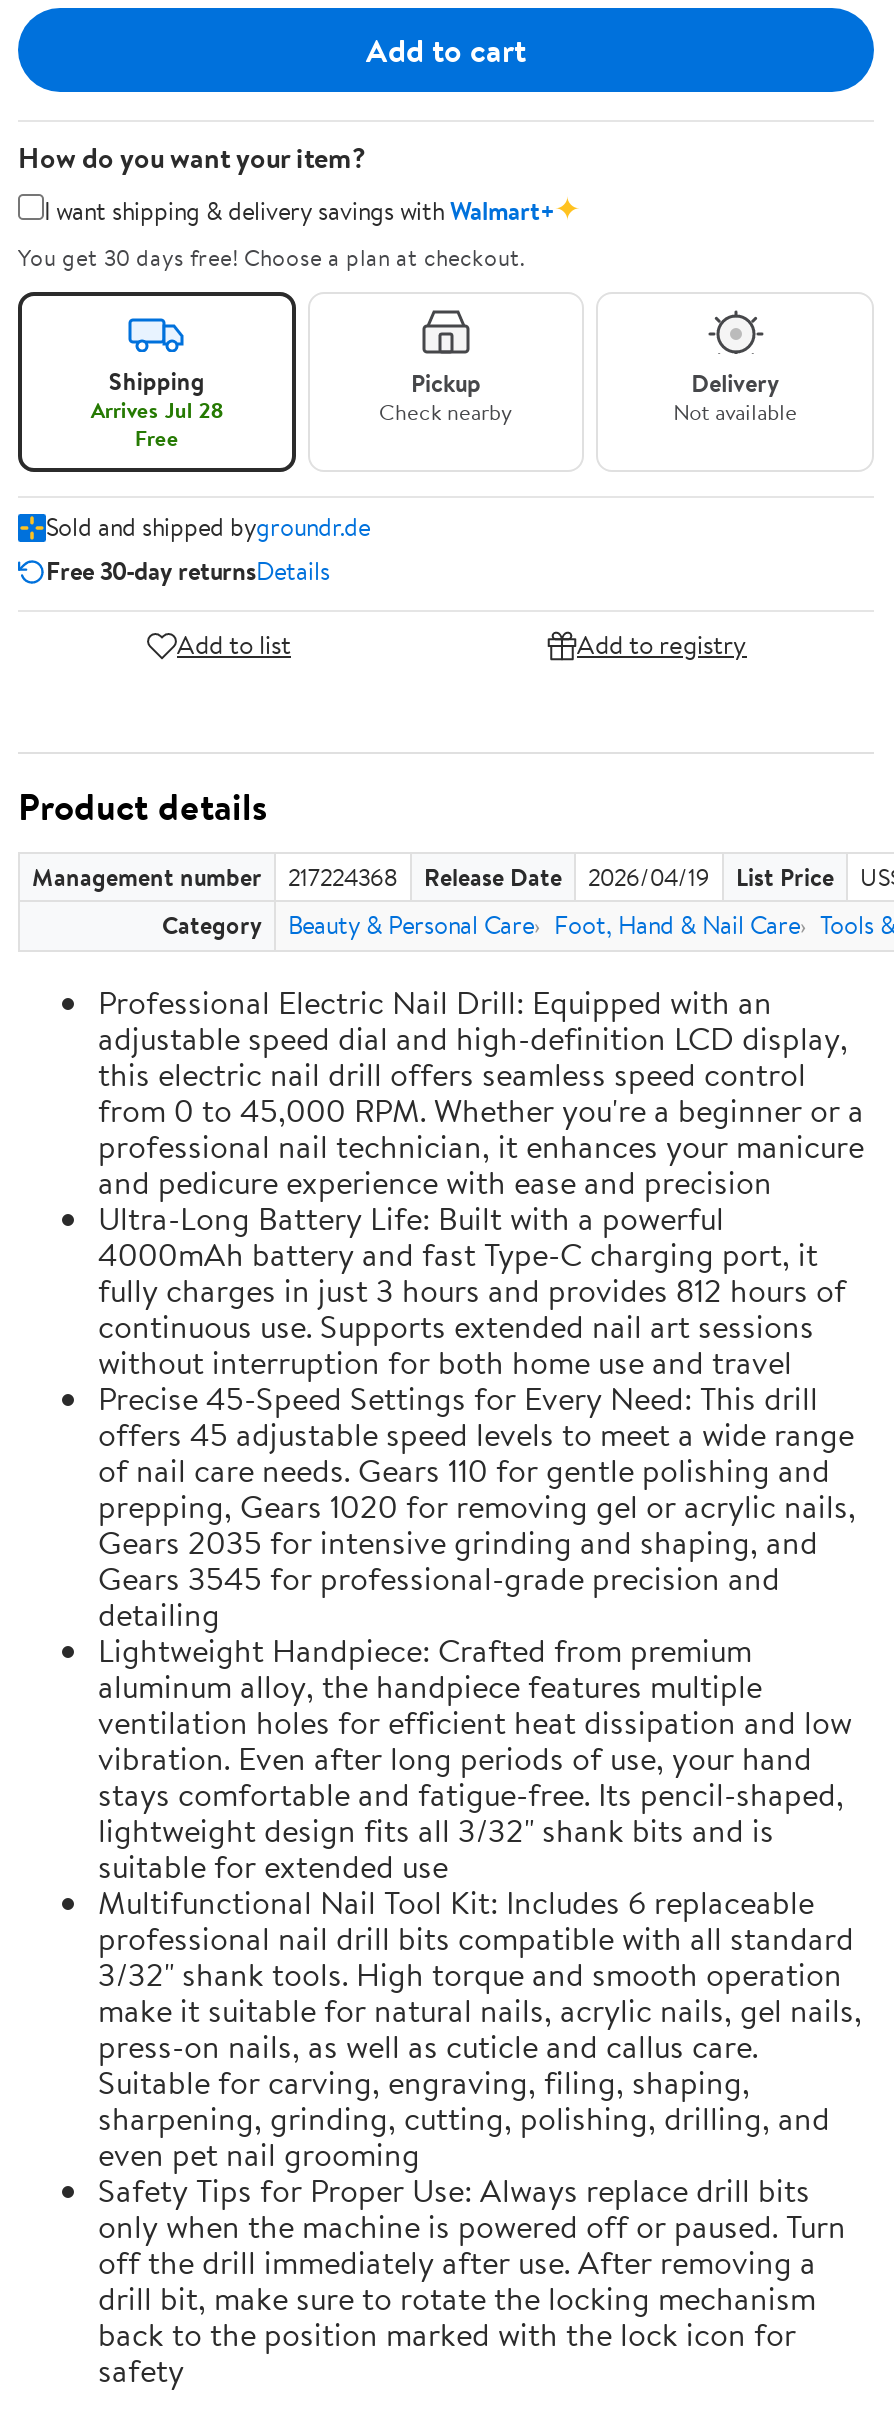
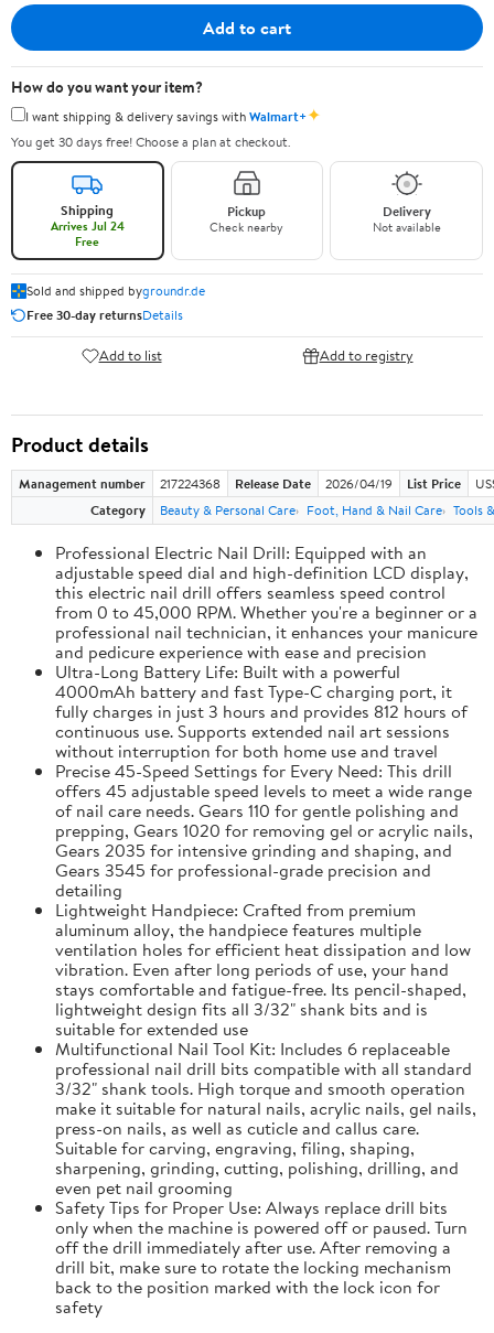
- Arrives Jul 28
+ Arrives Jul 24
